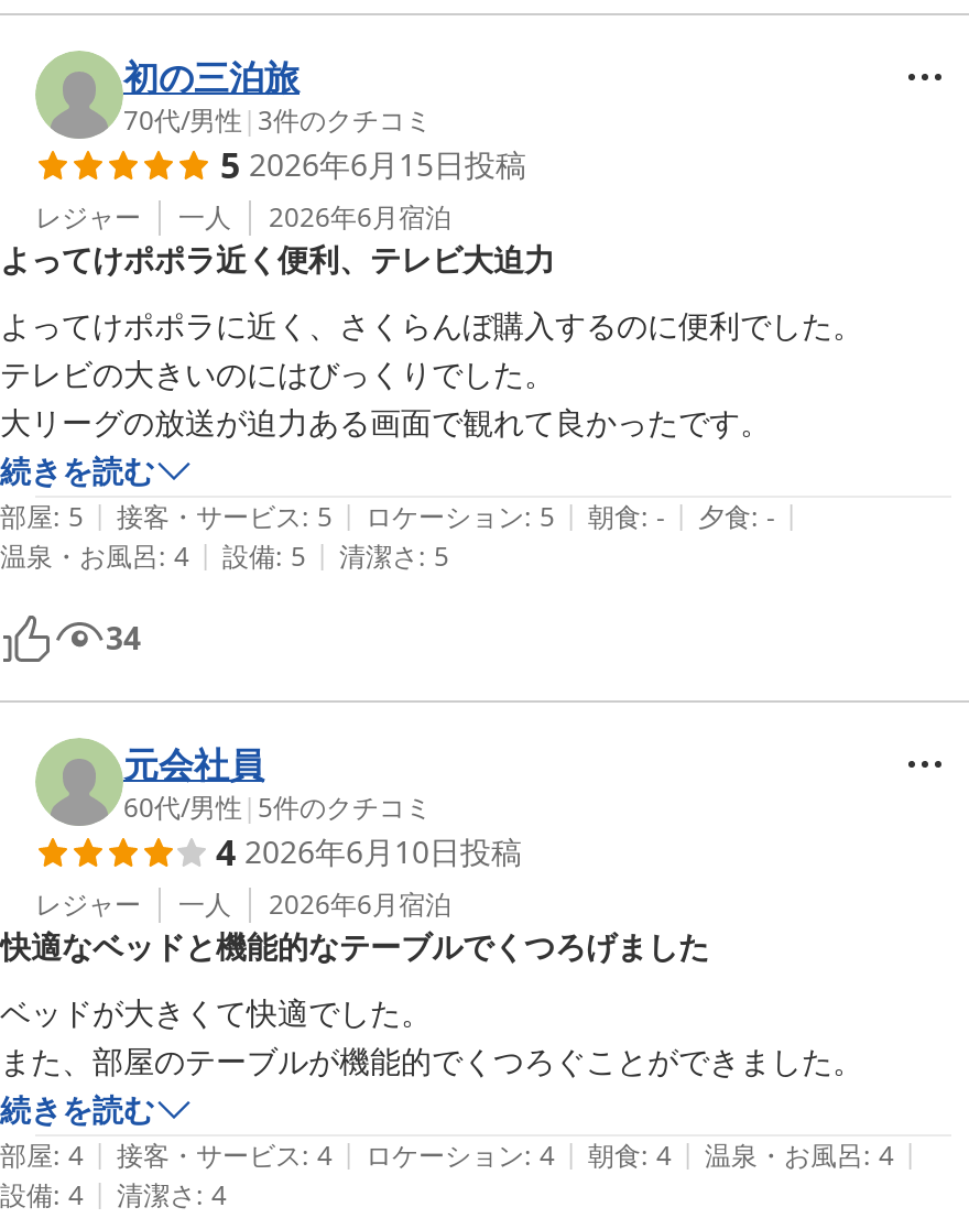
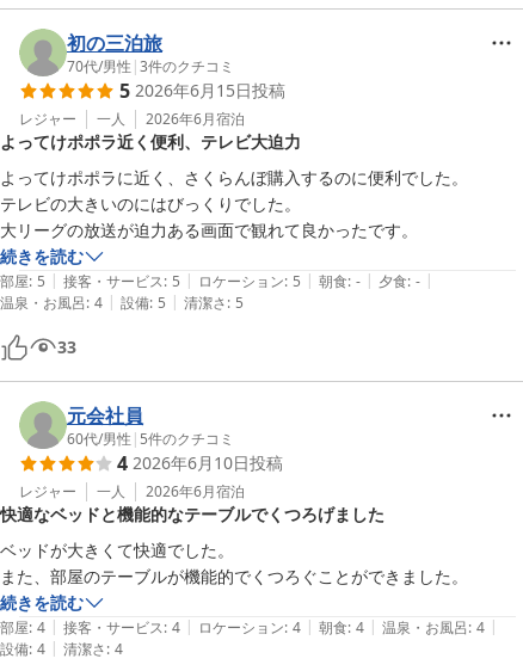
- 34
+ 33
